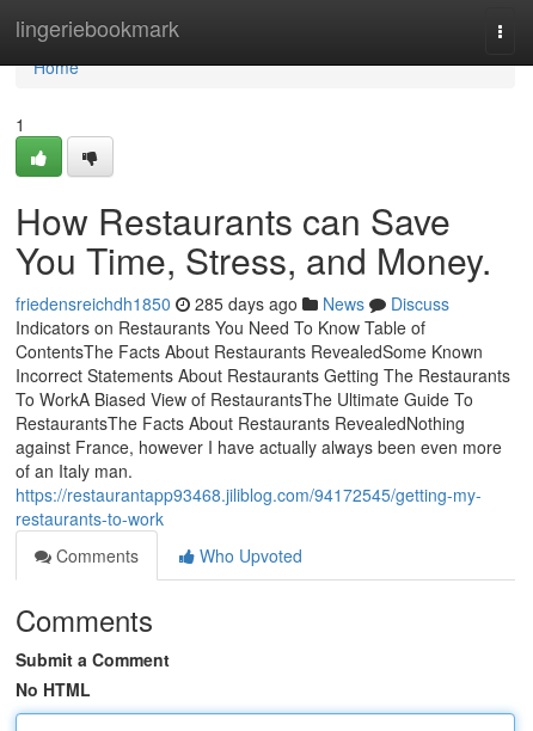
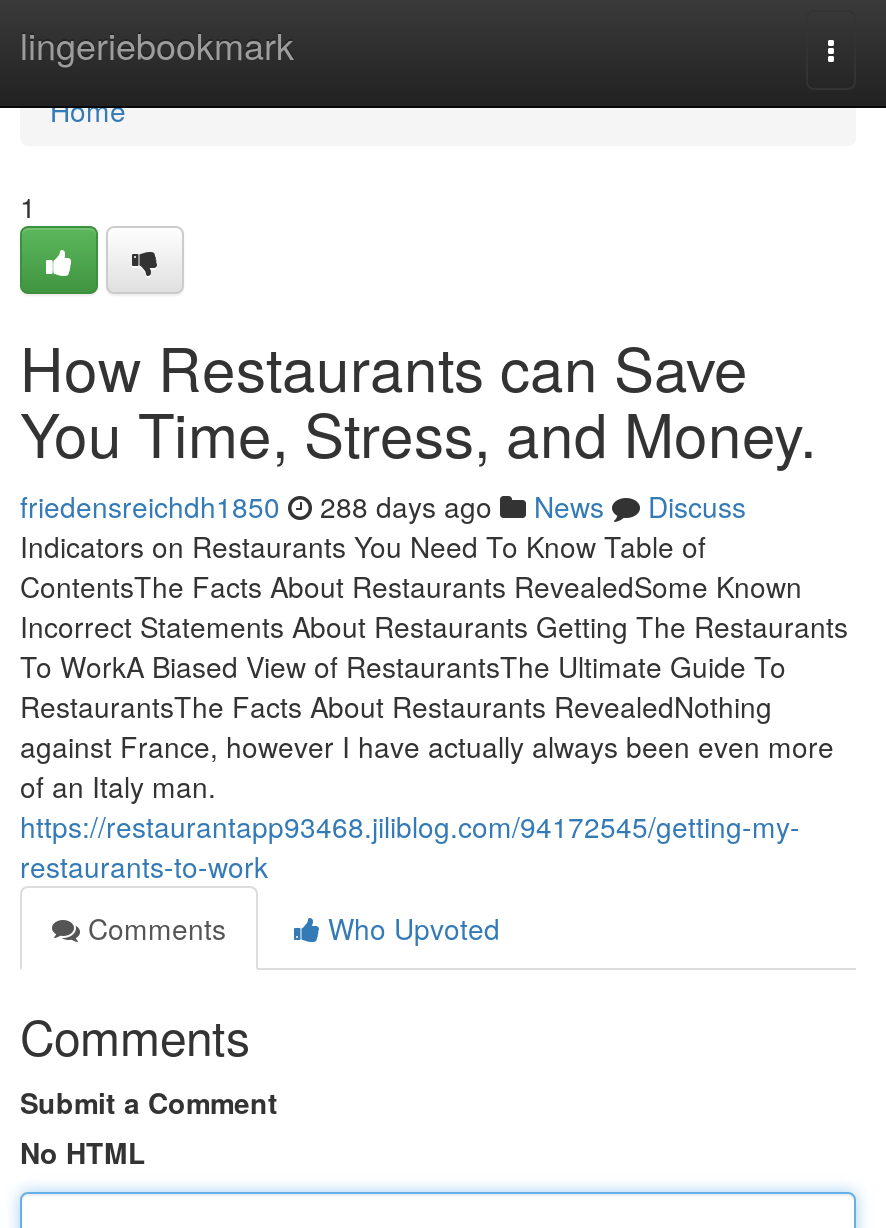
- friedensreichdh1850 285 days ago News Discuss
+ friedensreichdh1850 288 days ago News Discuss
